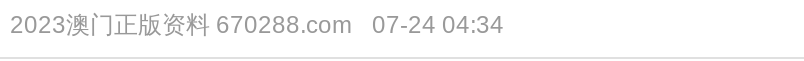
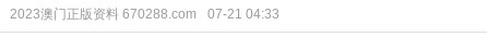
- 2023澳门正版资料 670288.com 07-24 04:34
+ 2023澳门正版资料 670288.com 07-21 04:33
